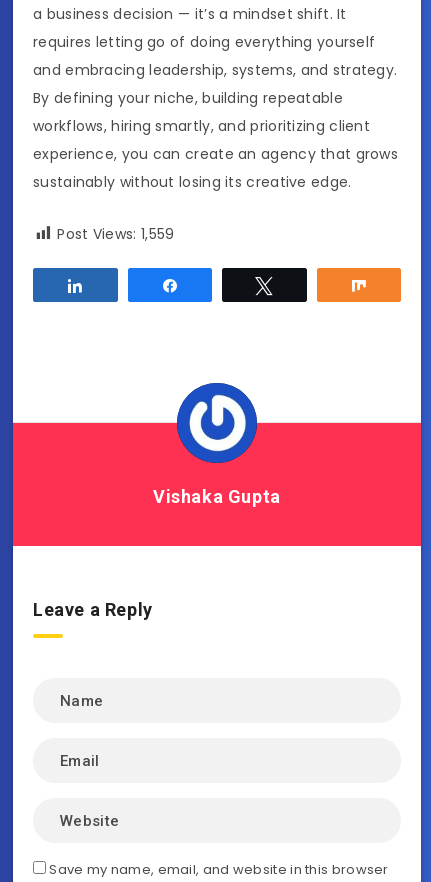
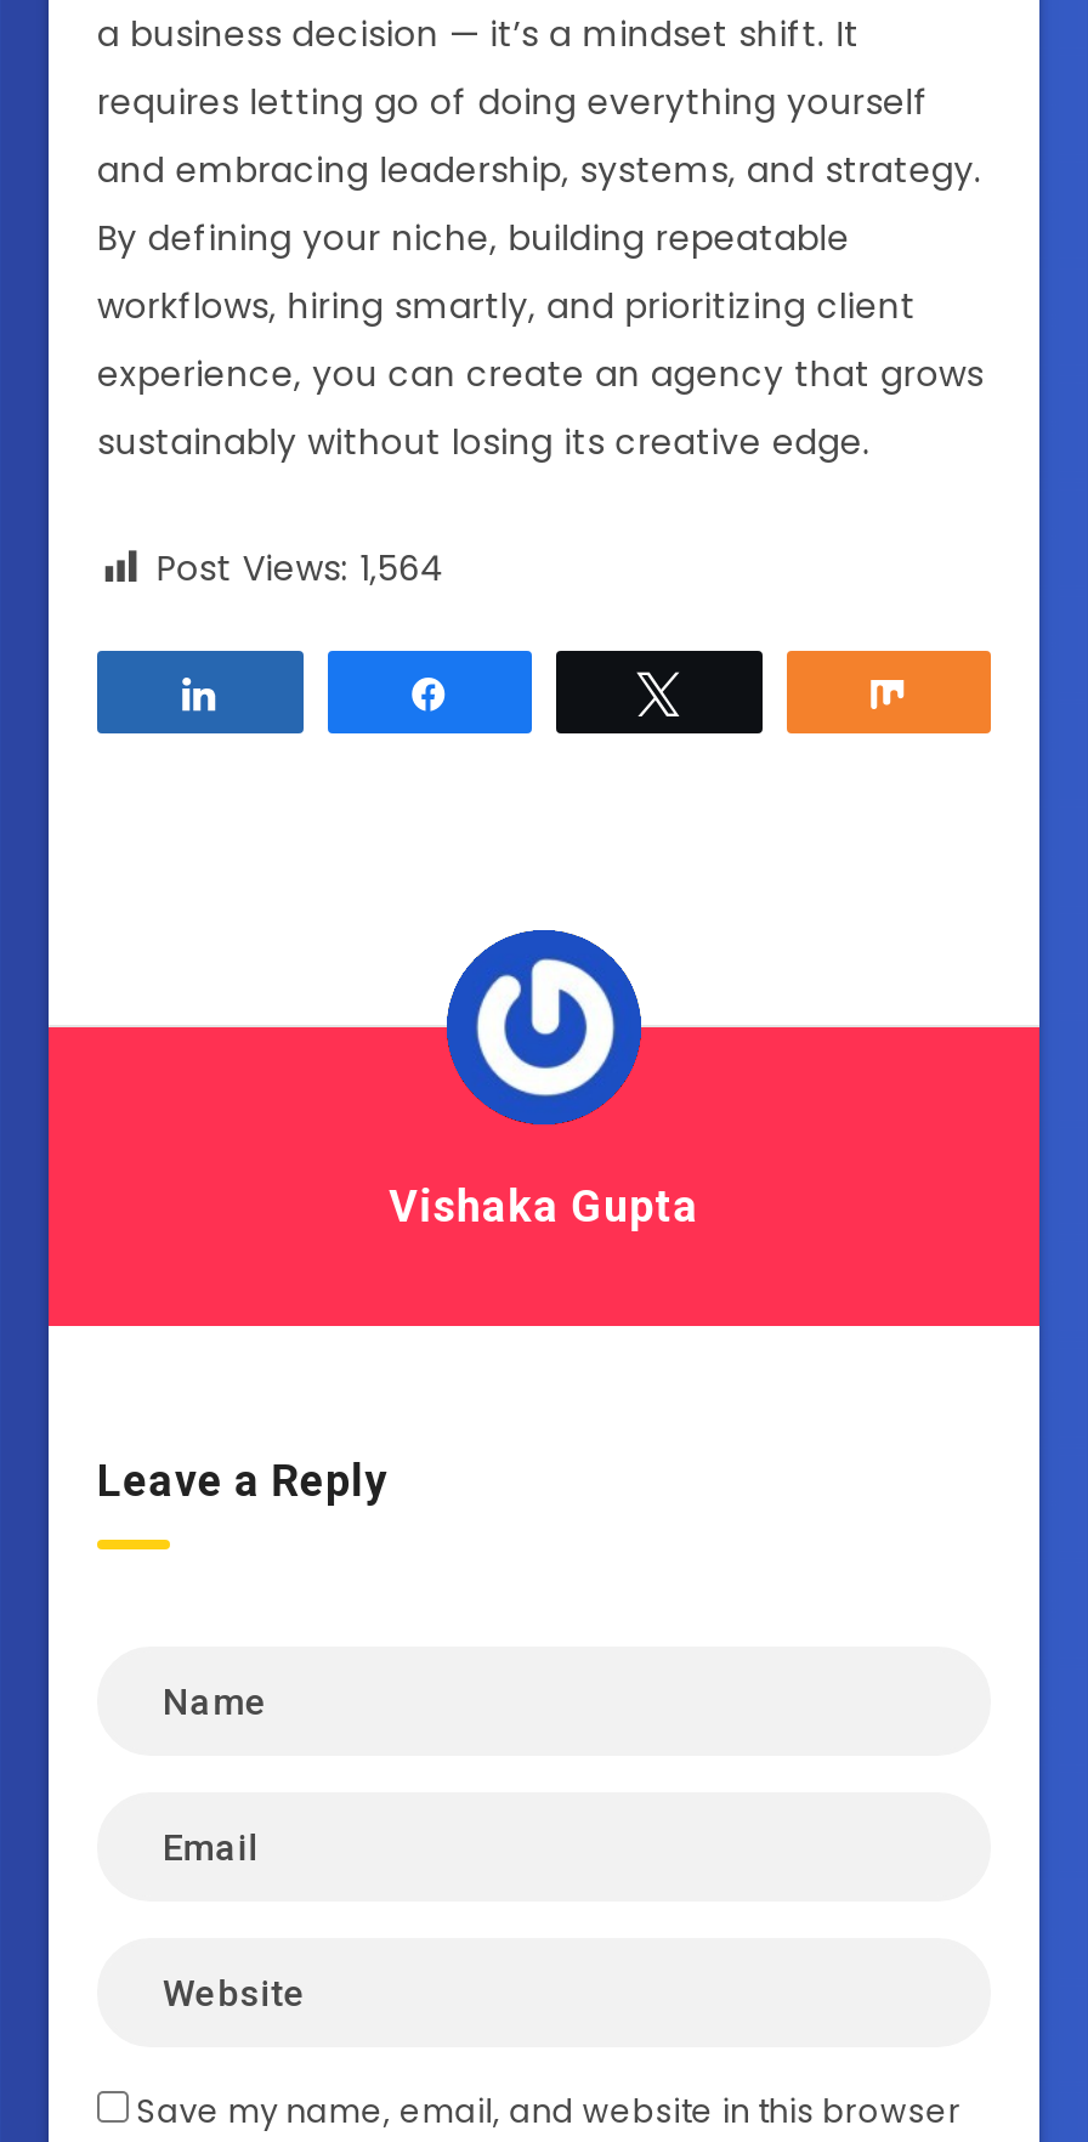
- Post Views: 1,559
+ Post Views: 1,564
